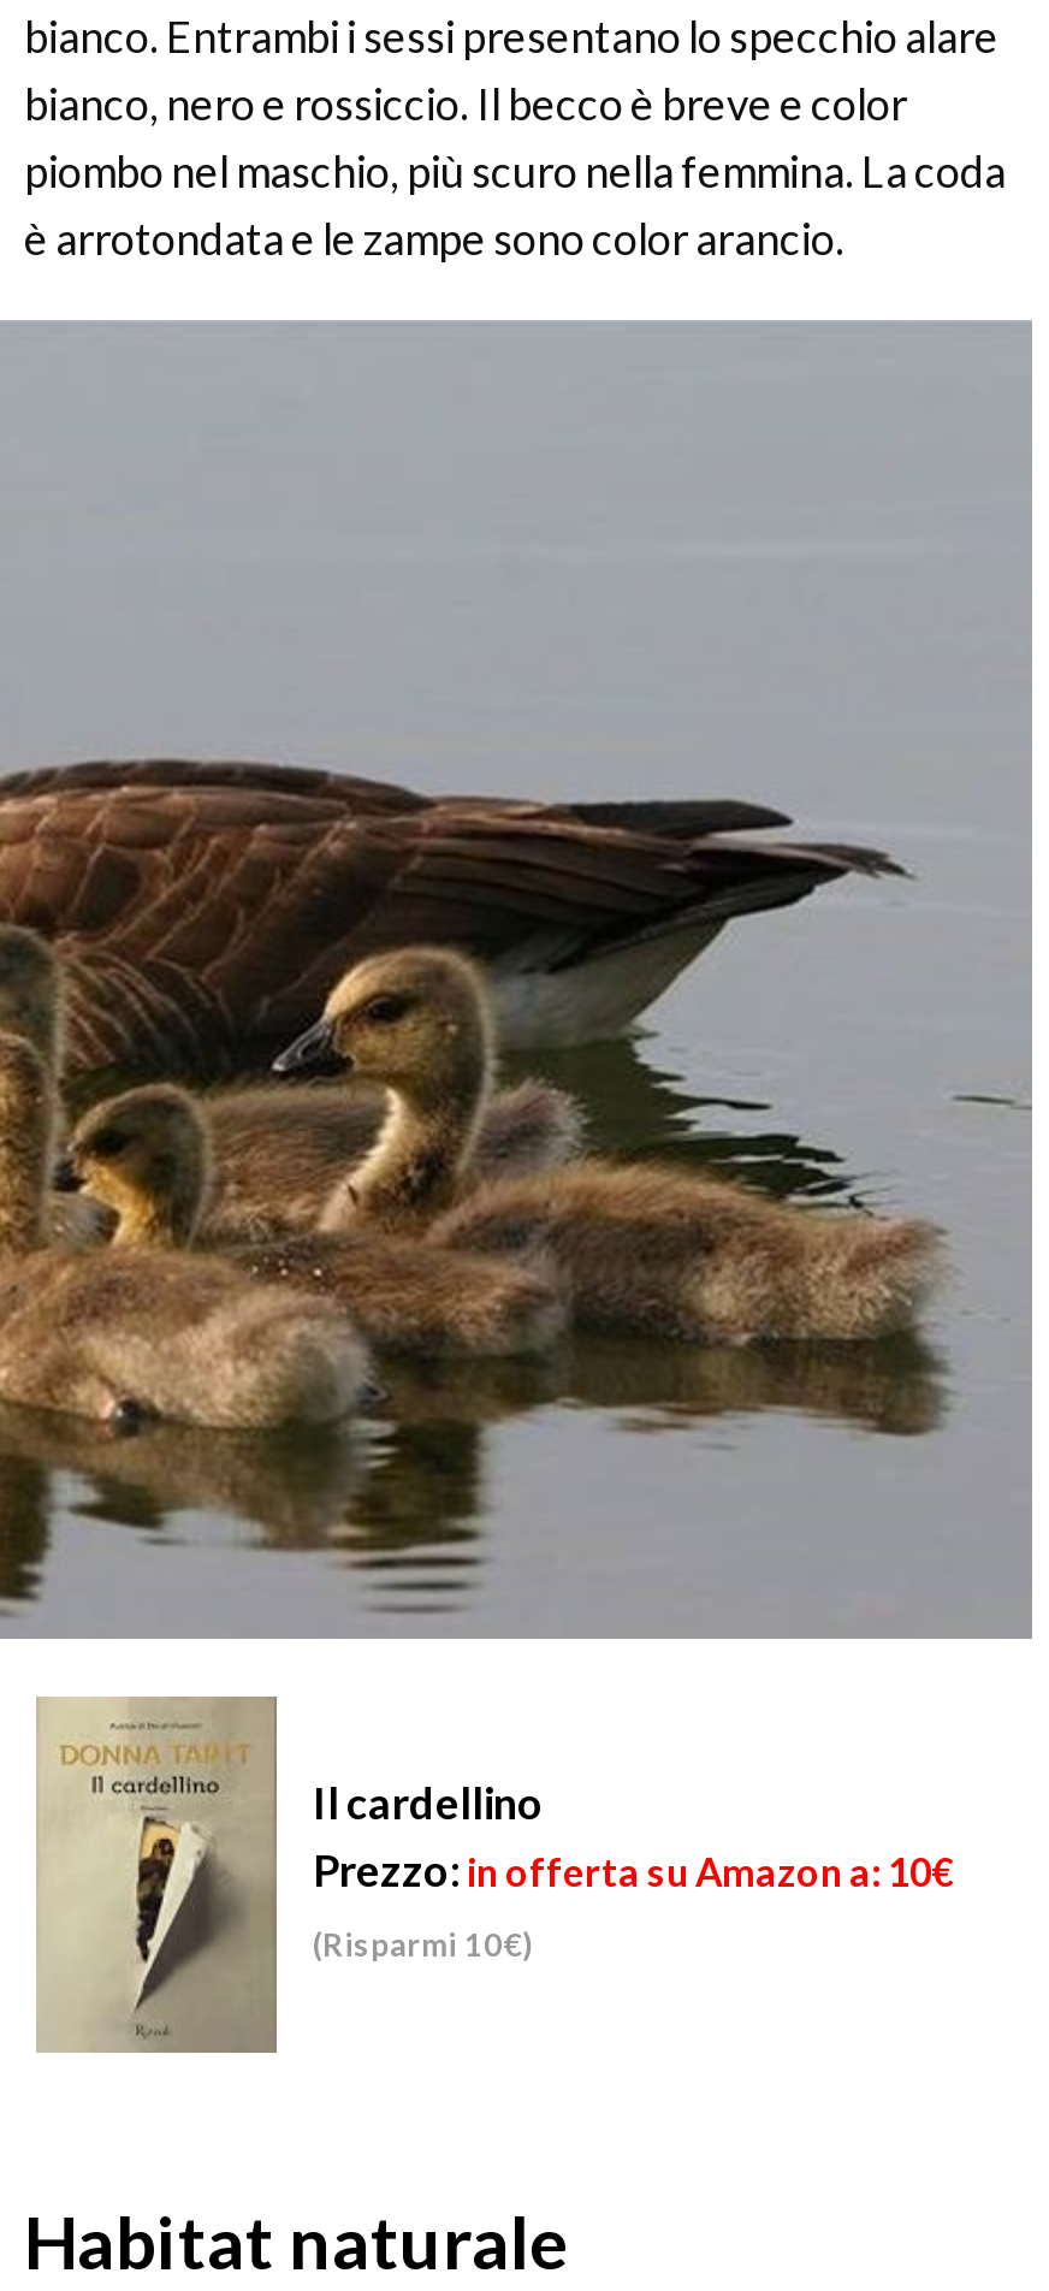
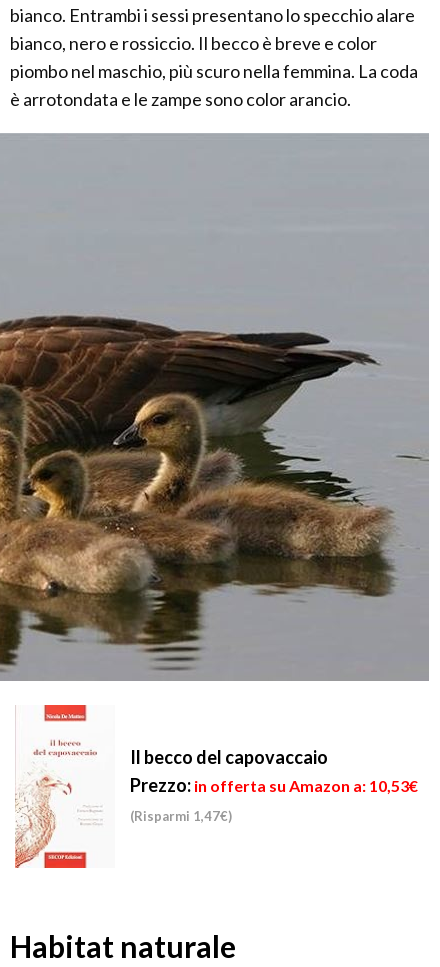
- [image]
- Il cardellino
- Prezzo: in offerta su Amazon a: 10€
+ [image]
+ Il becco del capovaccaio
+ Prezzo: in offerta su Amazon a: 10,53€

- (Risparmi 10€)
+ (Risparmi 1,47€)
